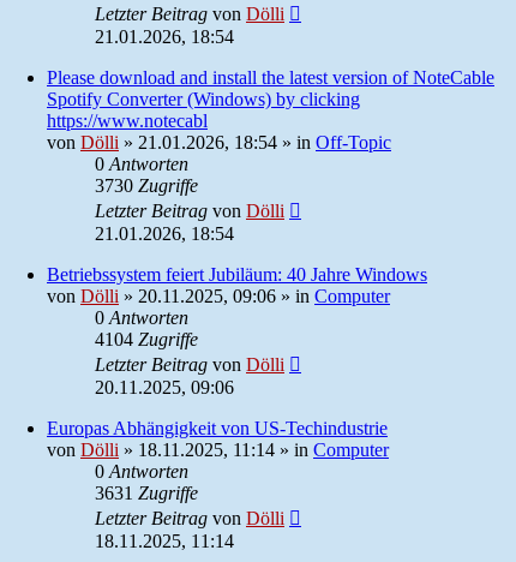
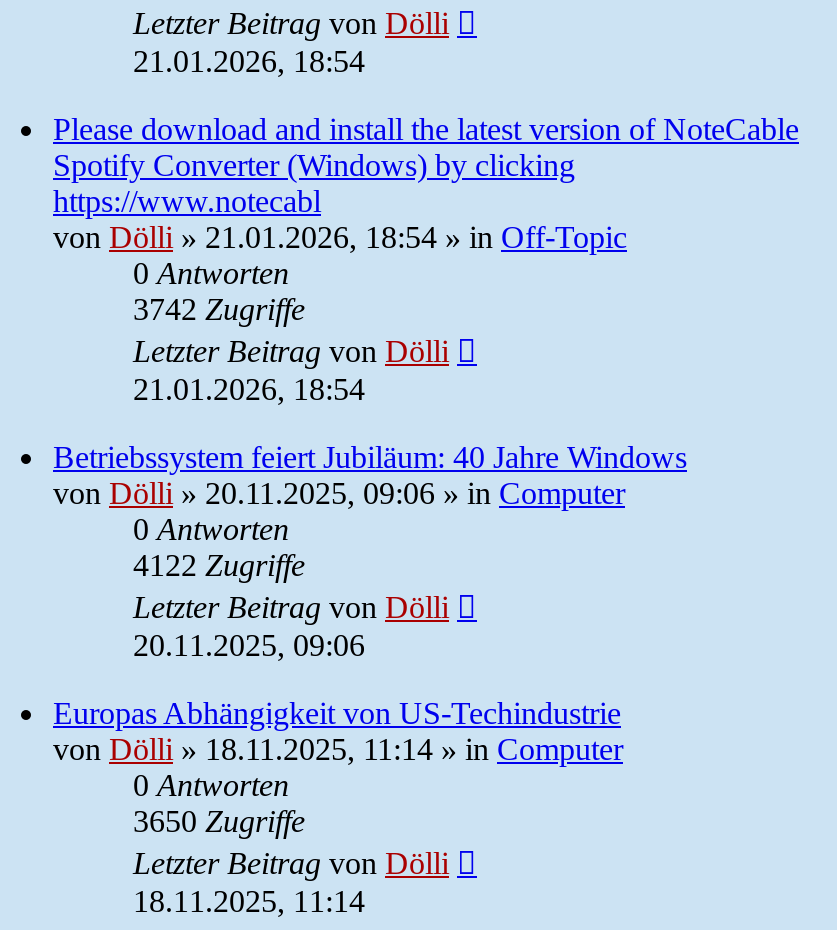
- 3730 Zugriffe
+ 3742 Zugriffe

- 4104 Zugriffe
+ 4122 Zugriffe

- 3631 Zugriffe
+ 3650 Zugriffe
